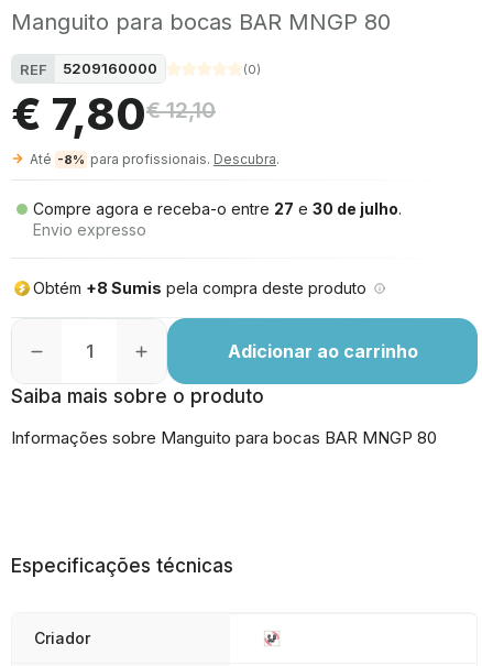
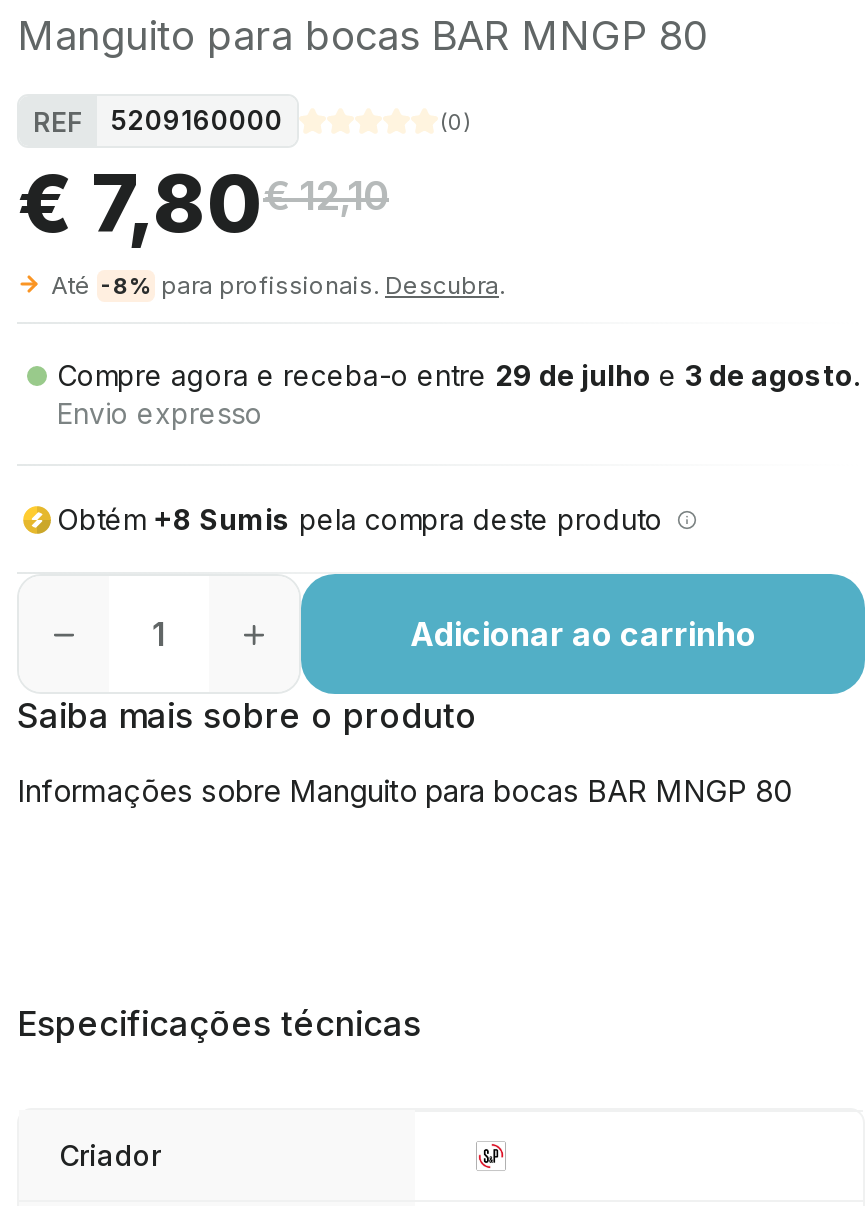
- Compre agora e receba-o entre 27 e 30 de julho.
+ Compre agora e receba-o entre 29 de julho e 3 de agosto.
